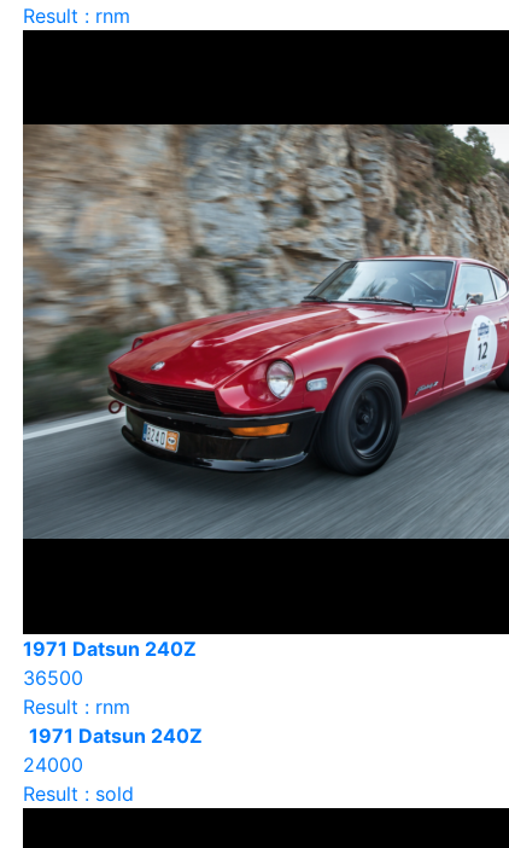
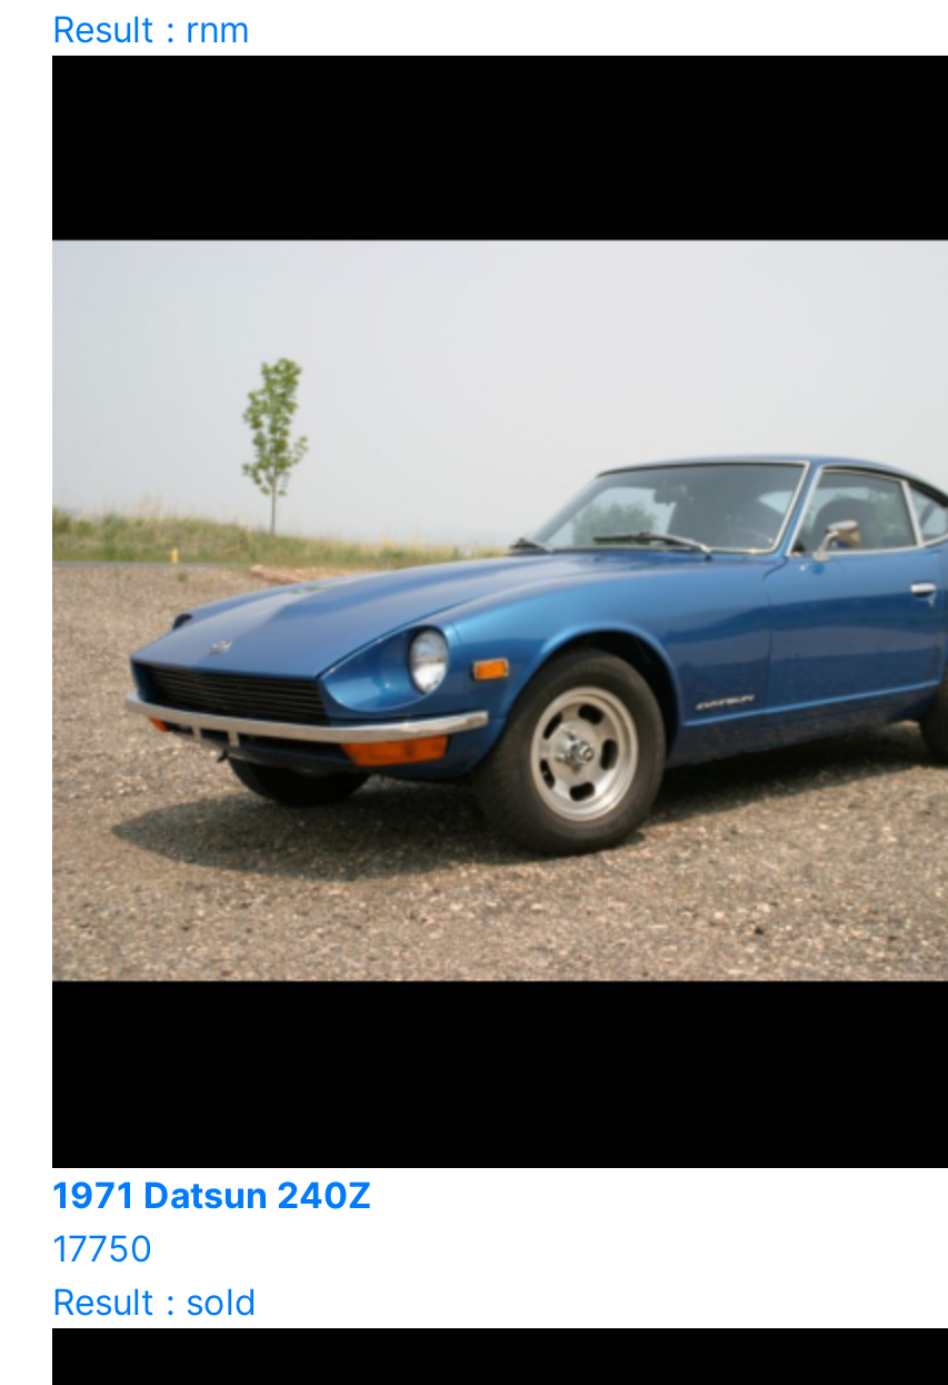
- [image]
+ [image]

- 36500
- Result : rnm
- 1971 Datsun 240Z
- 24000
+ 17750
